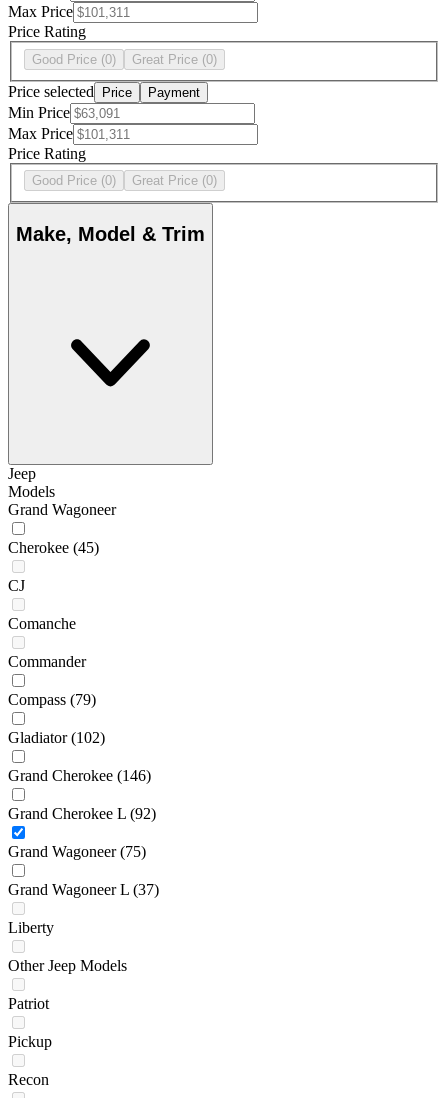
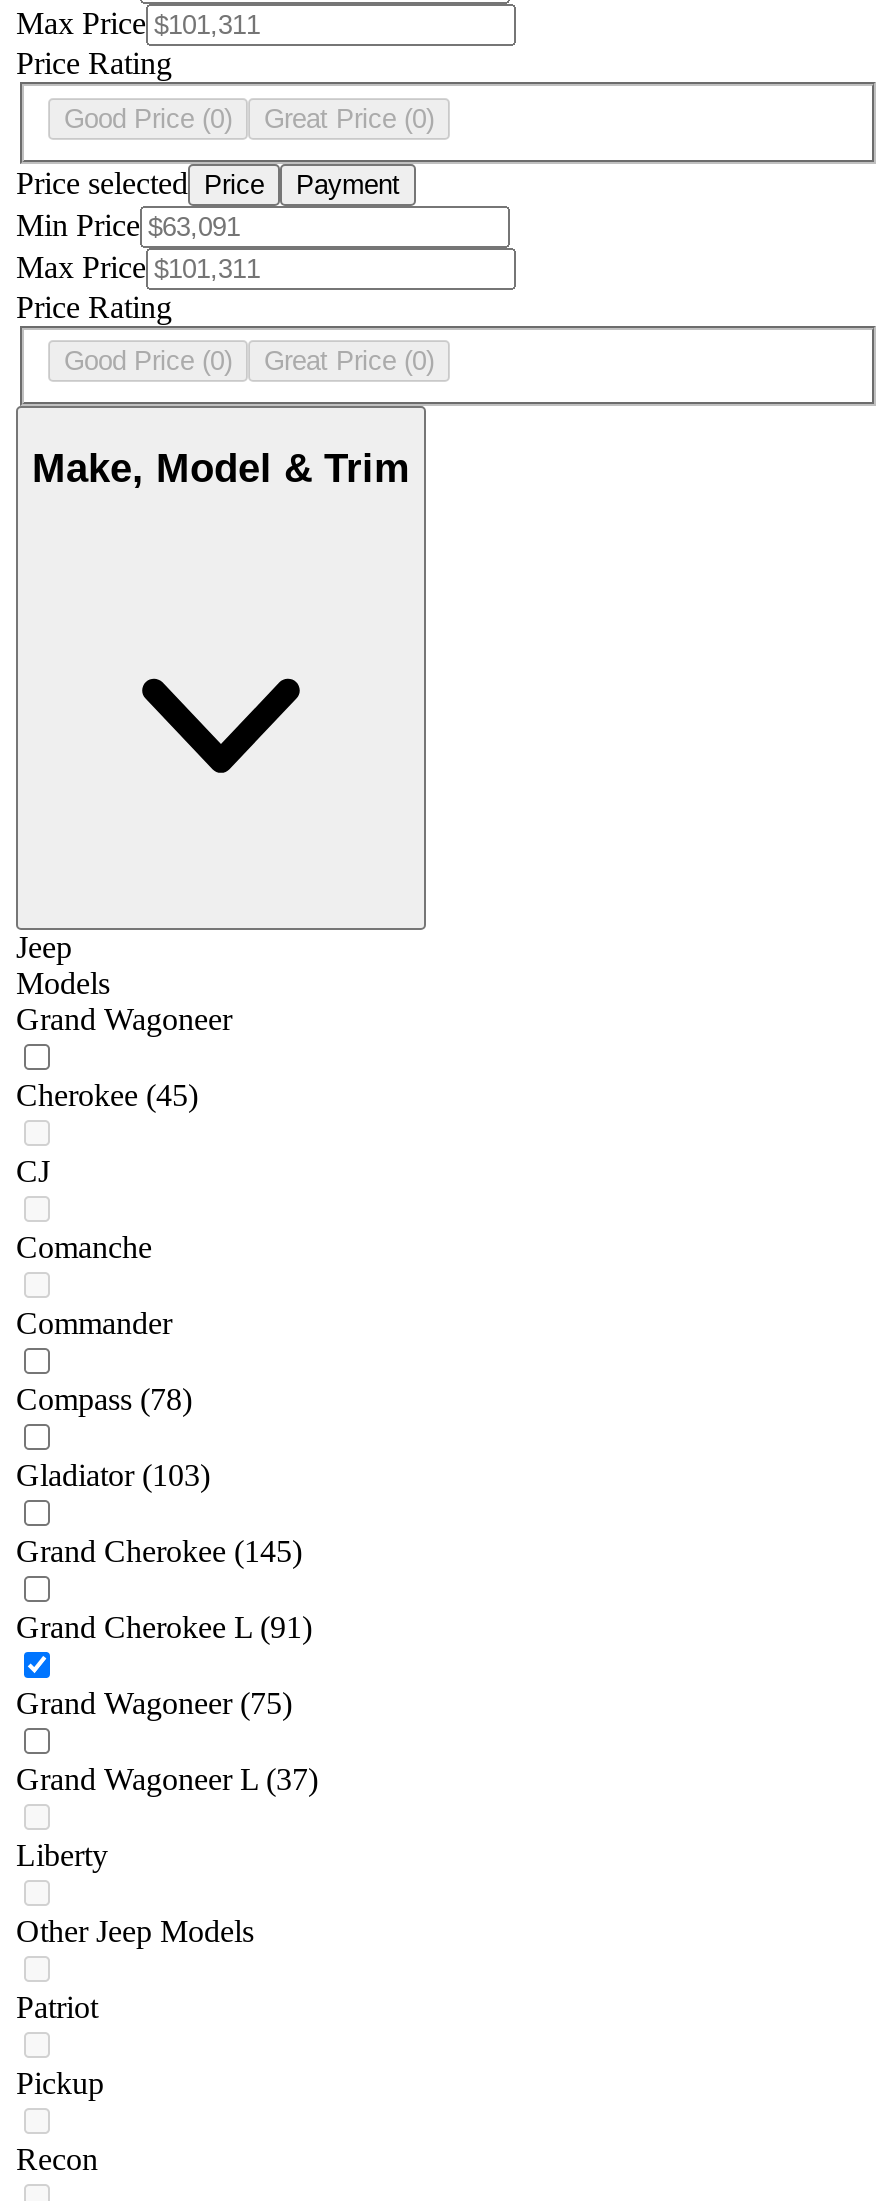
- Compass (79)
+ Compass (78)

- Gladiator (102)
+ Gladiator (103)

- Grand Cherokee (146)
+ Grand Cherokee (145)

- Grand Cherokee L (92)
+ Grand Cherokee L (91)
